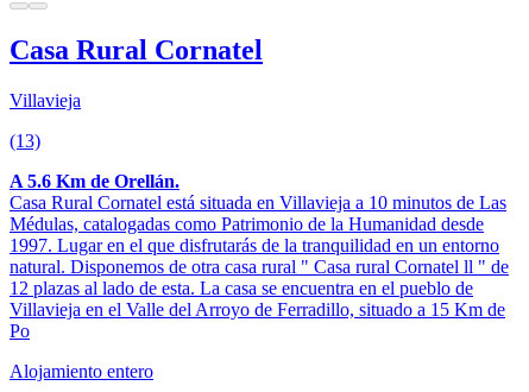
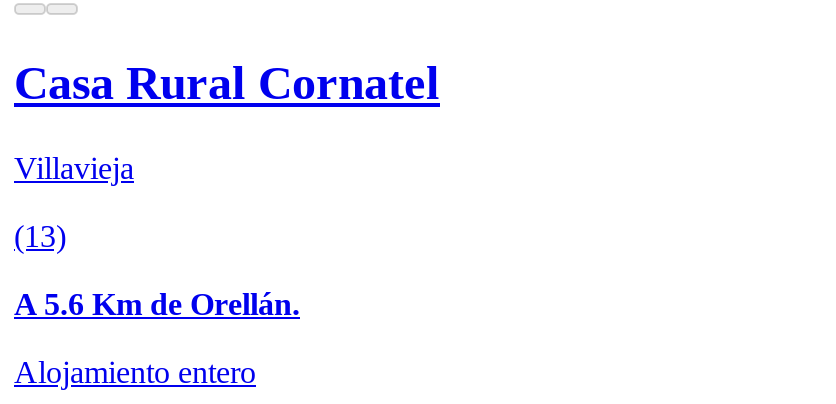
- Casa Rural Cornatel está situada en Villavieja a 10 minutos de Las
- Médulas, catalogadas como Patrimonio de la Humanidad desde
- 1997. Lugar en el que disfrutarás de la tranquilidad en un entorno
- natural. Disponemos de otra casa rural " Casa rural Cornatel ll " de
- 12 plazas al lado de esta. La casa se encuentra en el pueblo de
- Villavieja en el Valle del Arroyo de Ferradillo, situado a 15 Km de
- Po
